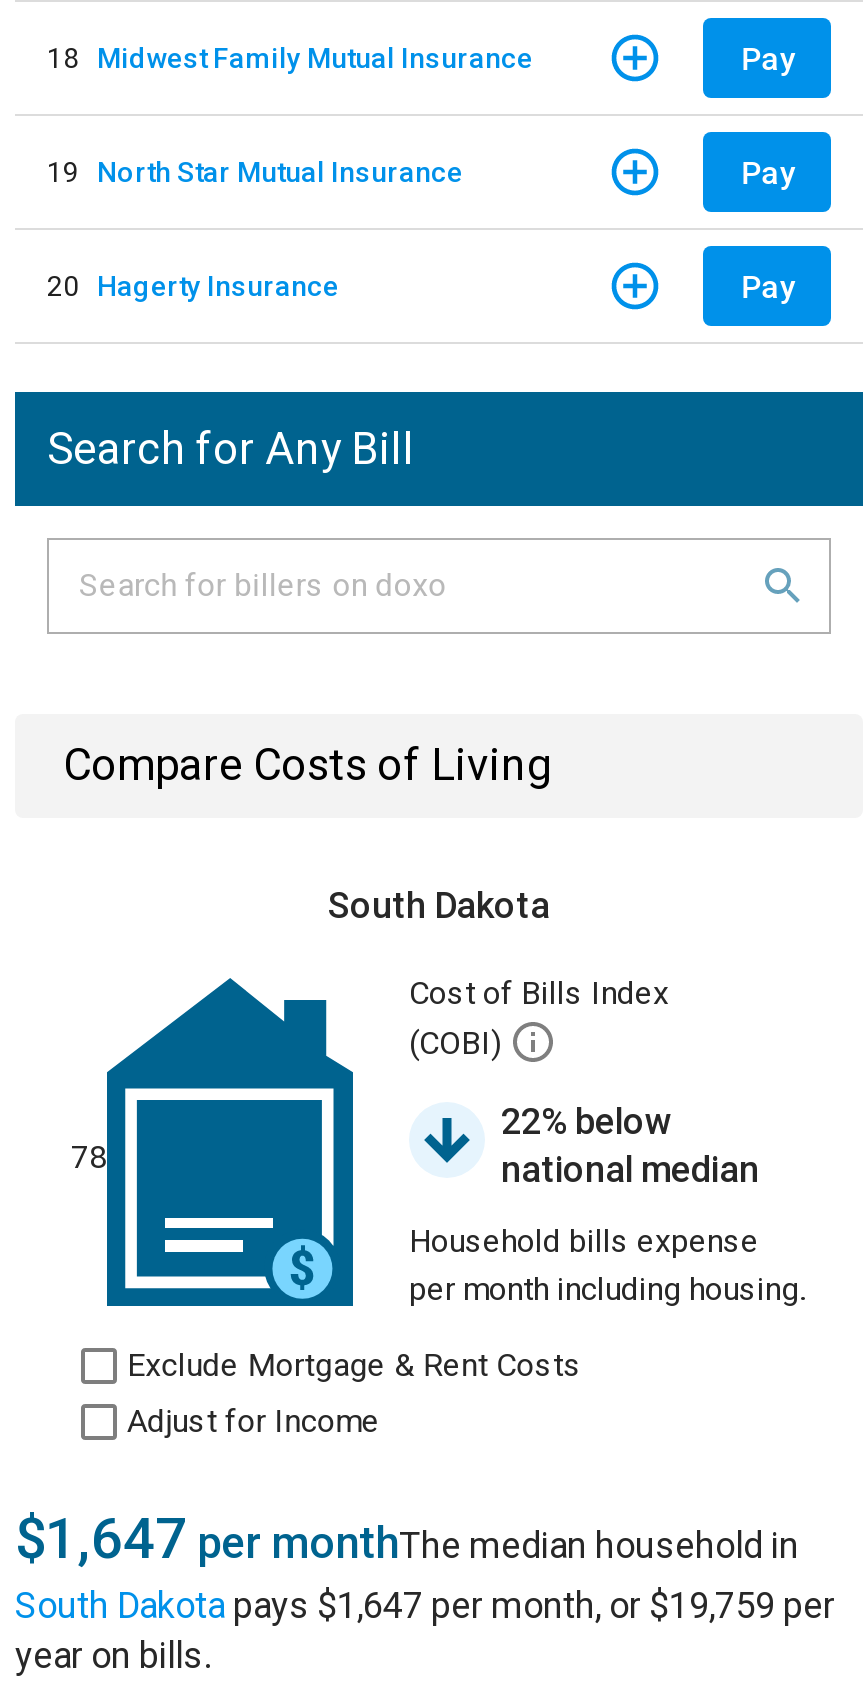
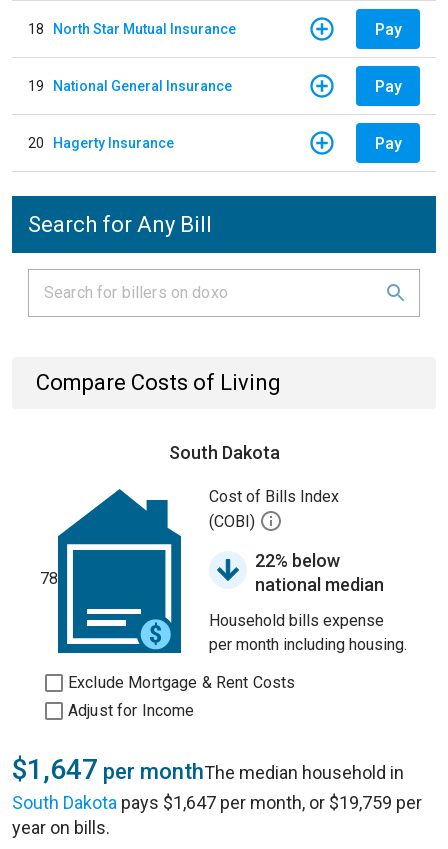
- 18 Midwest Family Mutual Insurance
+ 18 North Star Mutual Insurance

- 19 North Star Mutual Insurance
+ 19 National General Insurance
